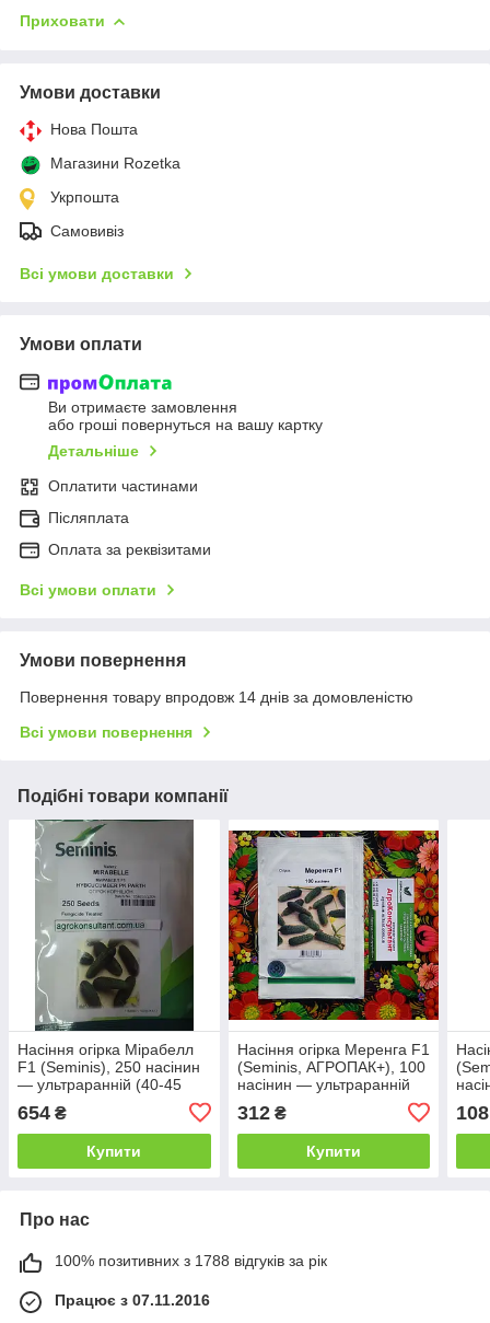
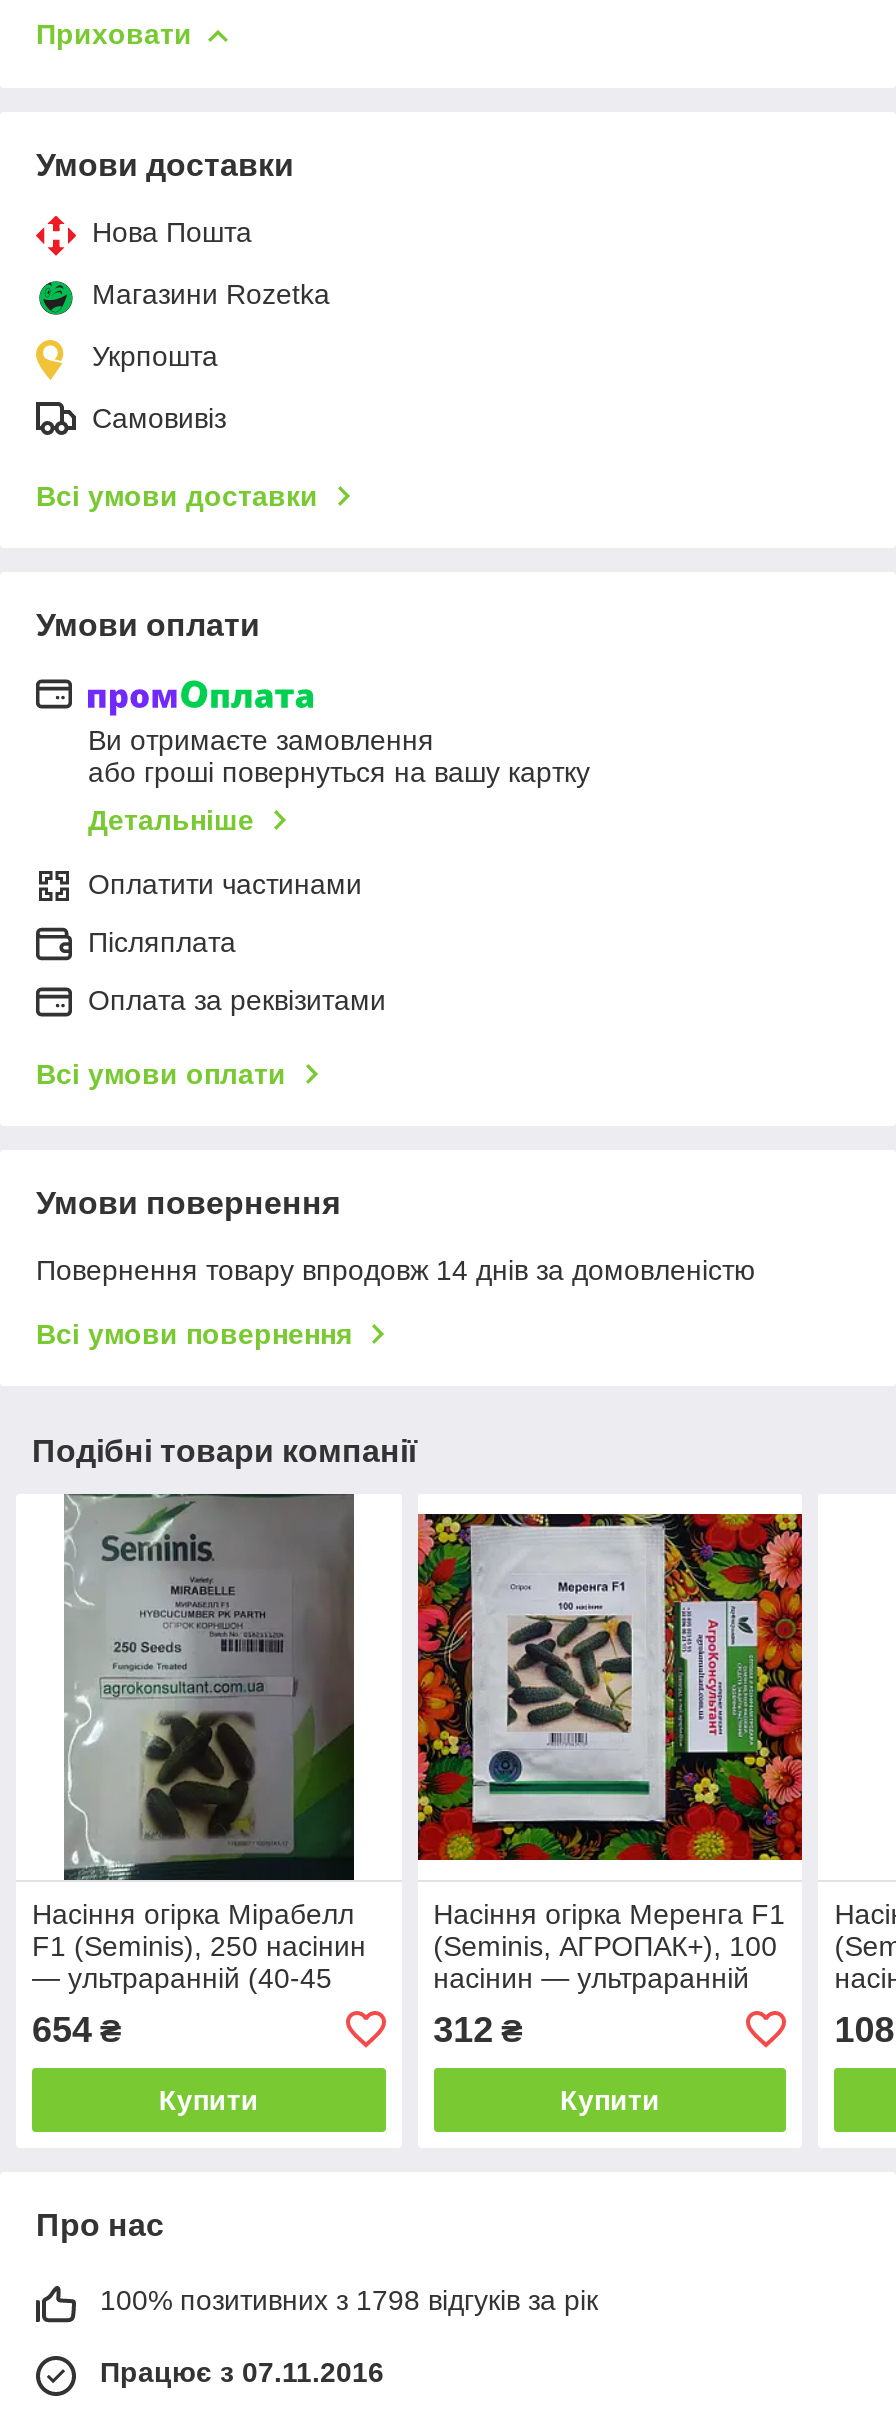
- 100% позитивних з 1788 відгуків за рік
+ 100% позитивних з 1798 відгуків за рік
